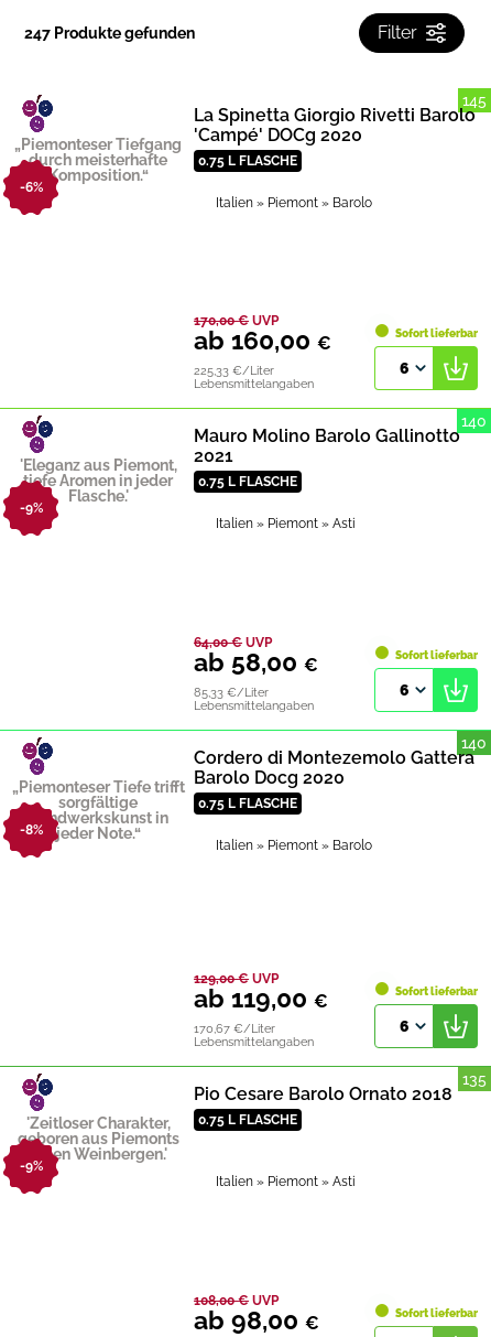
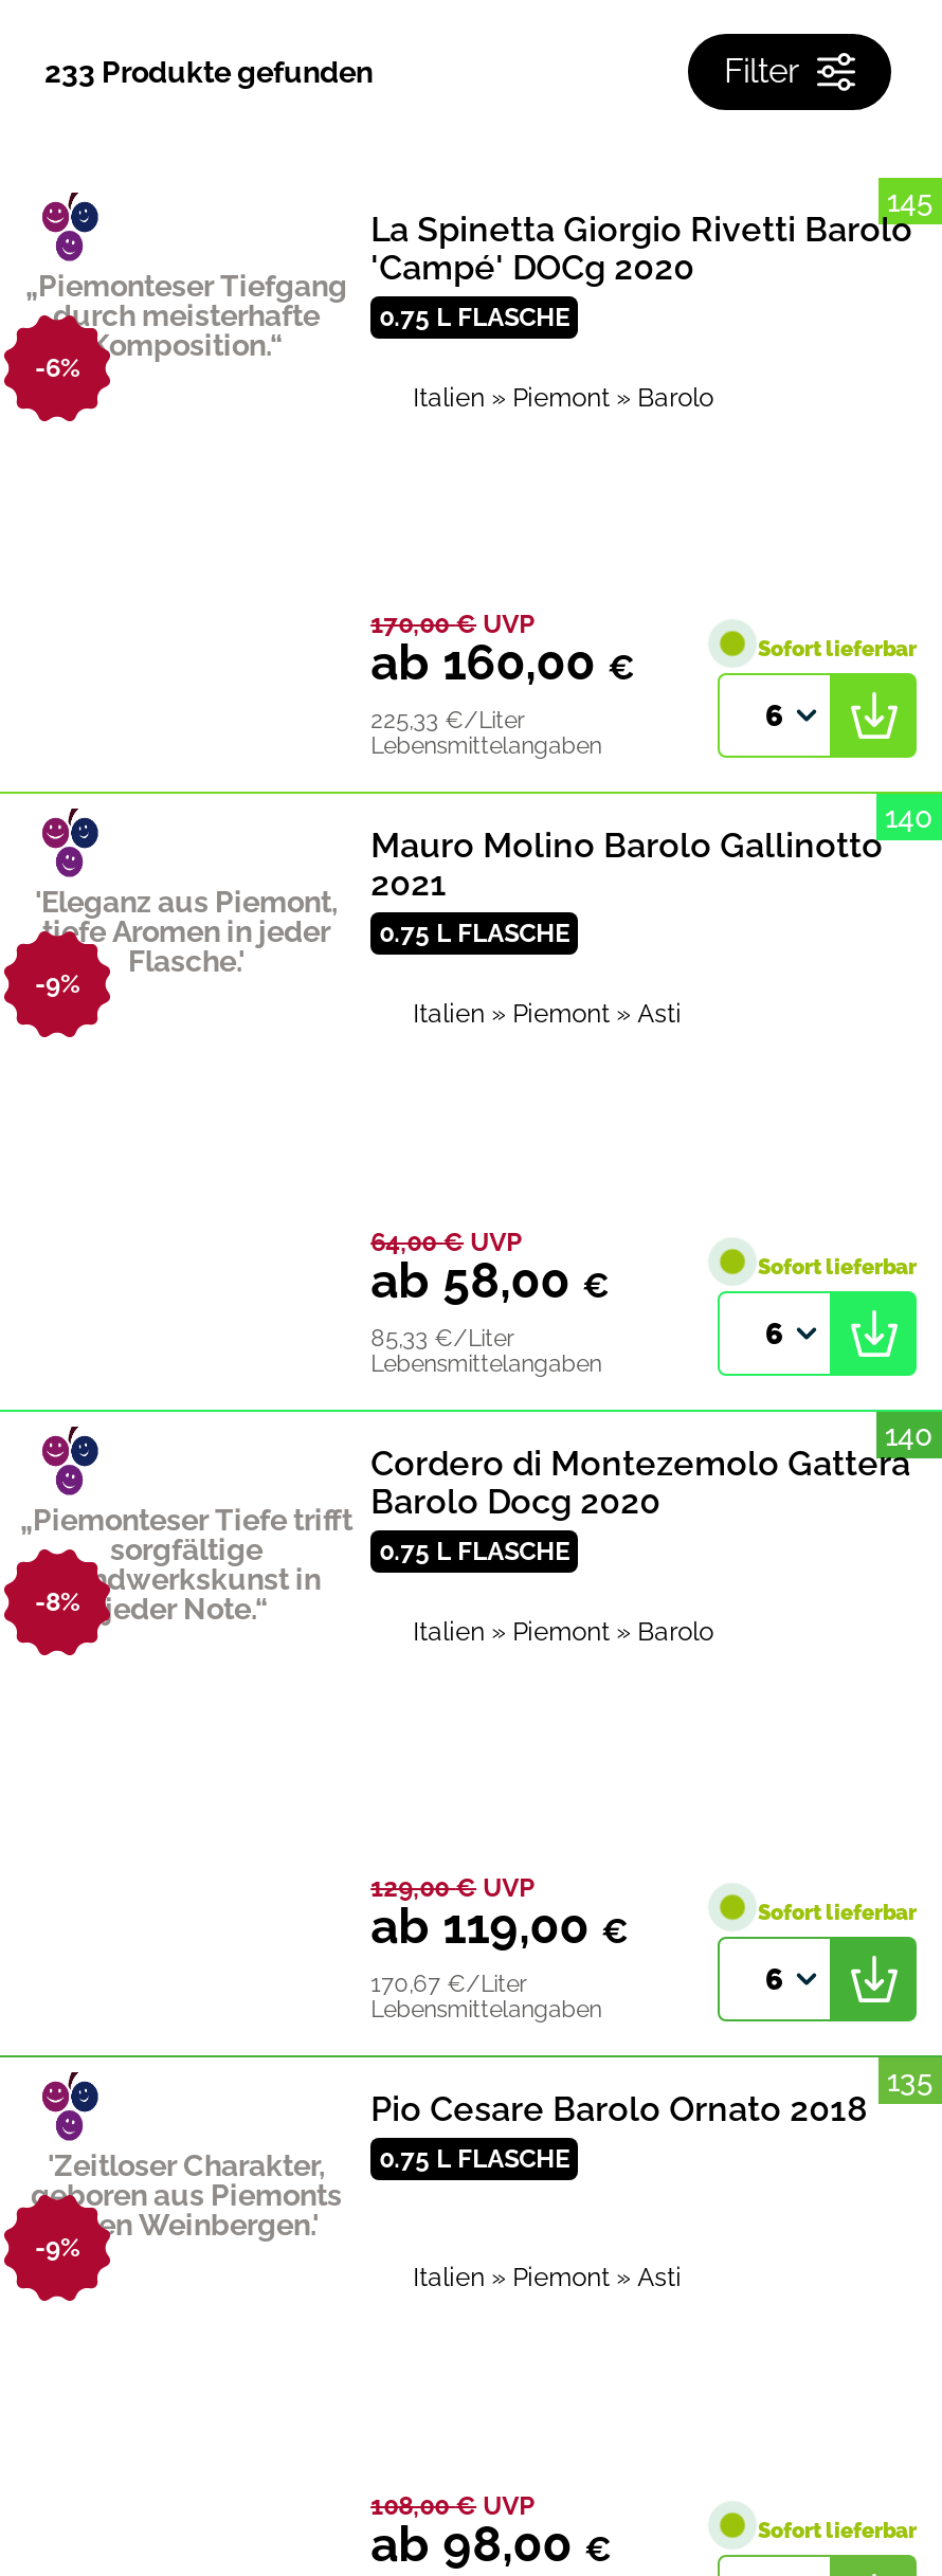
- 247 Produkte gefunden
+ 233 Produkte gefunden
